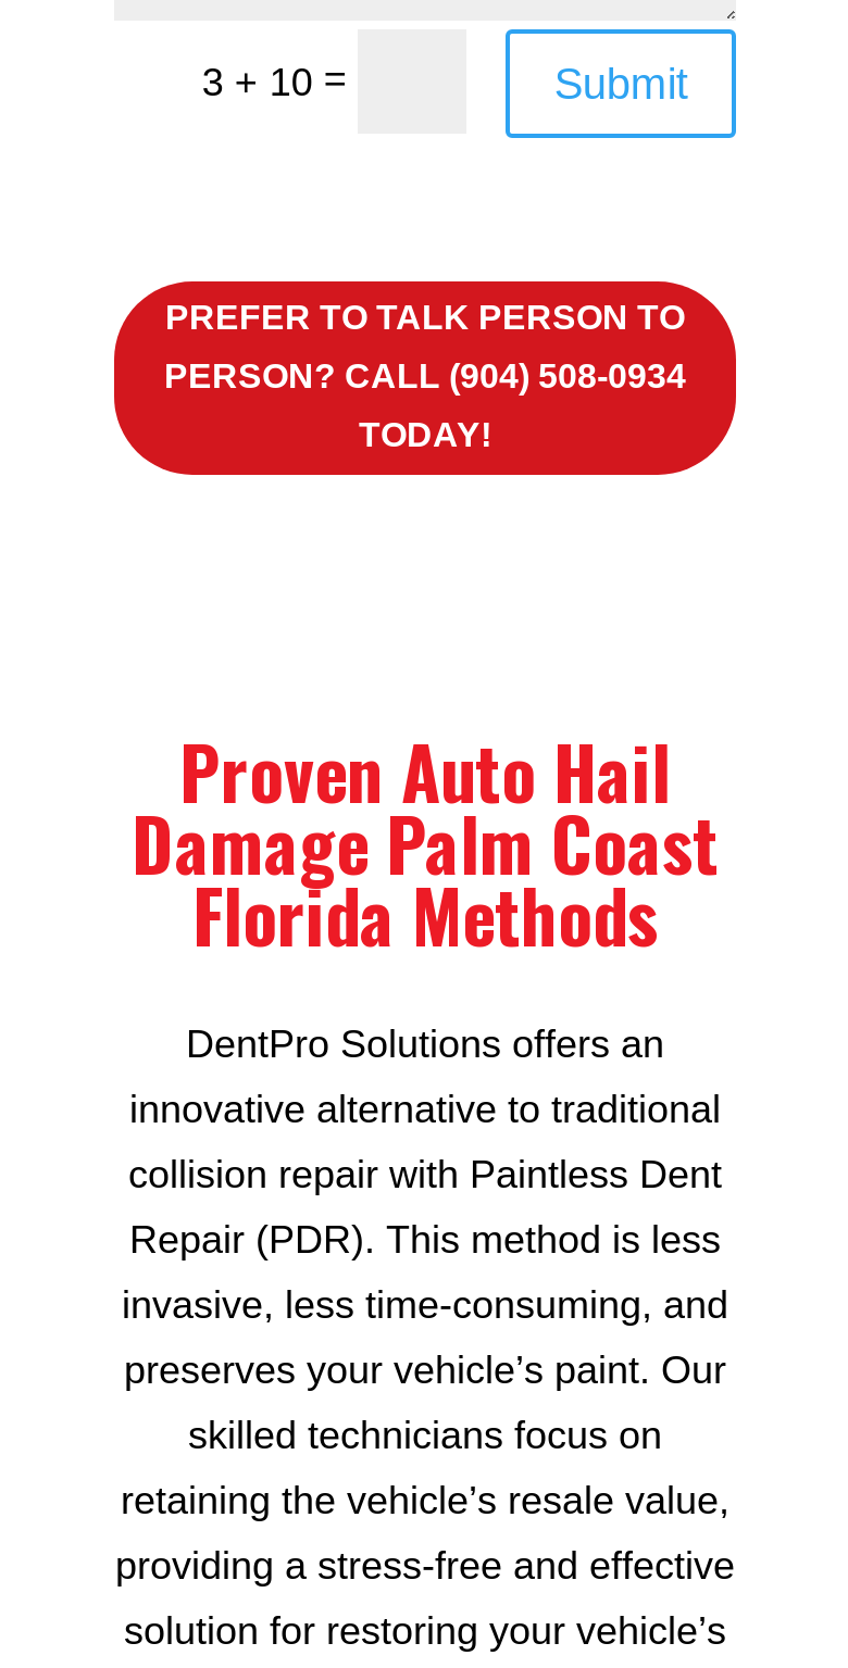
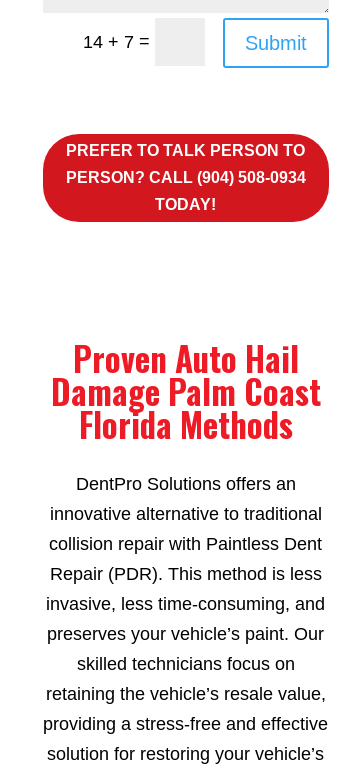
- 3 + 10 =
+ 14 + 7 =
